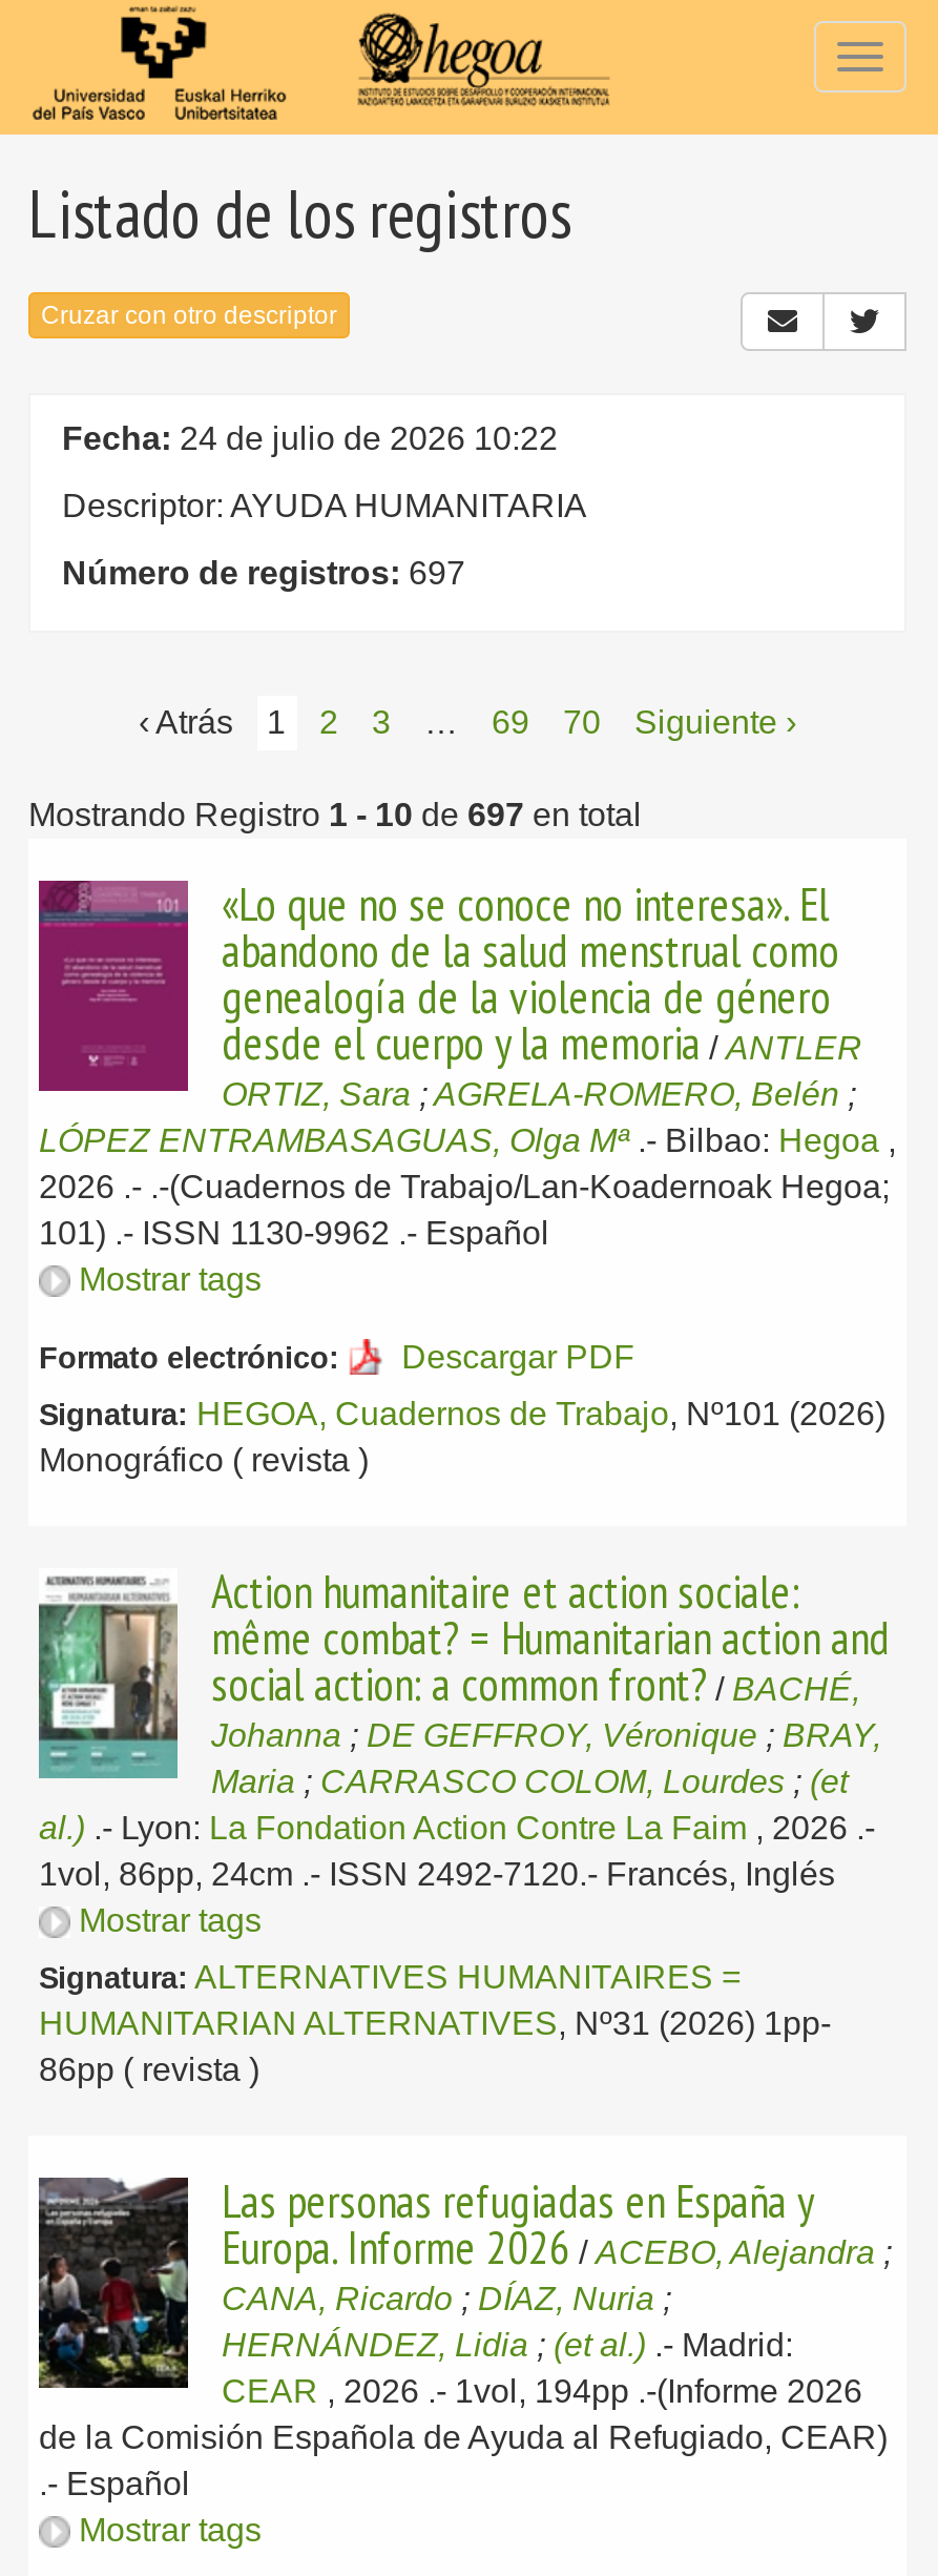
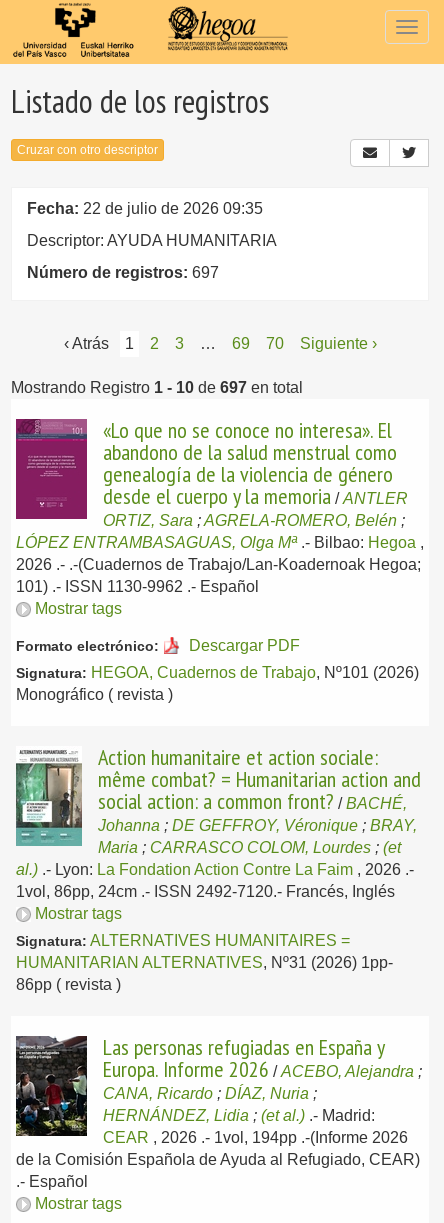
- Fecha: 24 de julio de 2026 10:22
+ Fecha: 22 de julio de 2026 09:35
